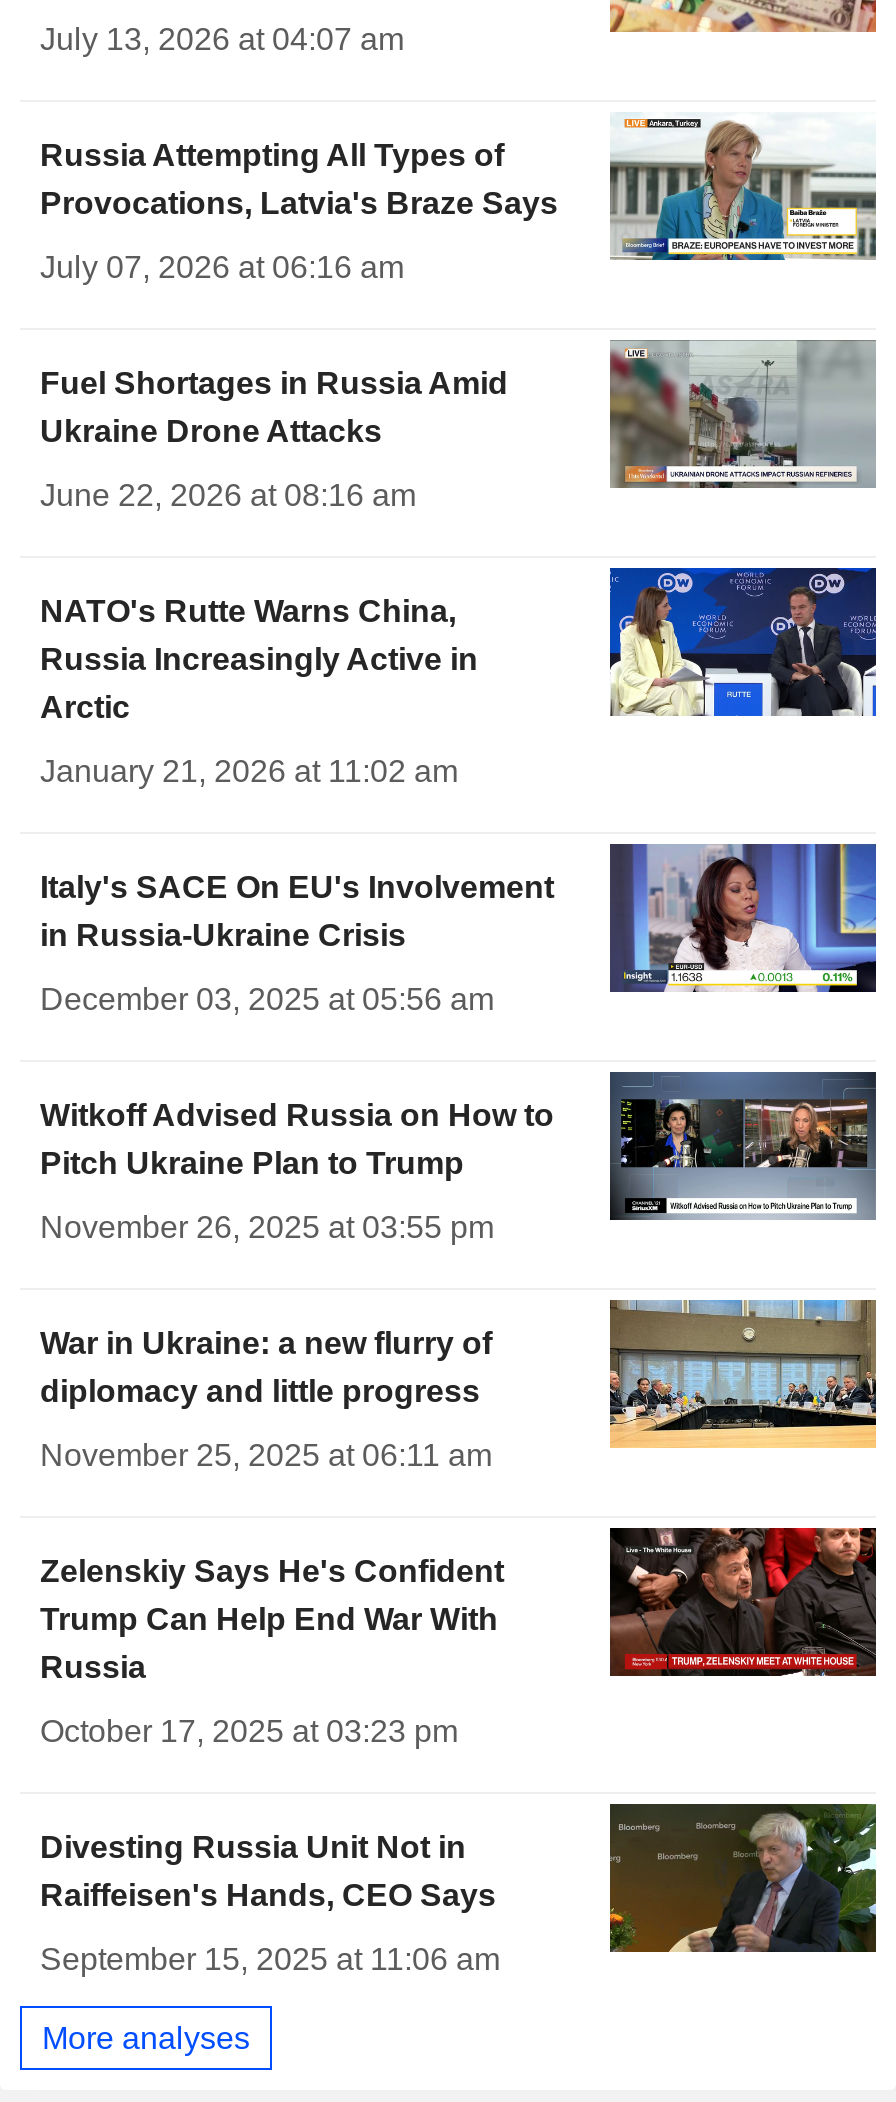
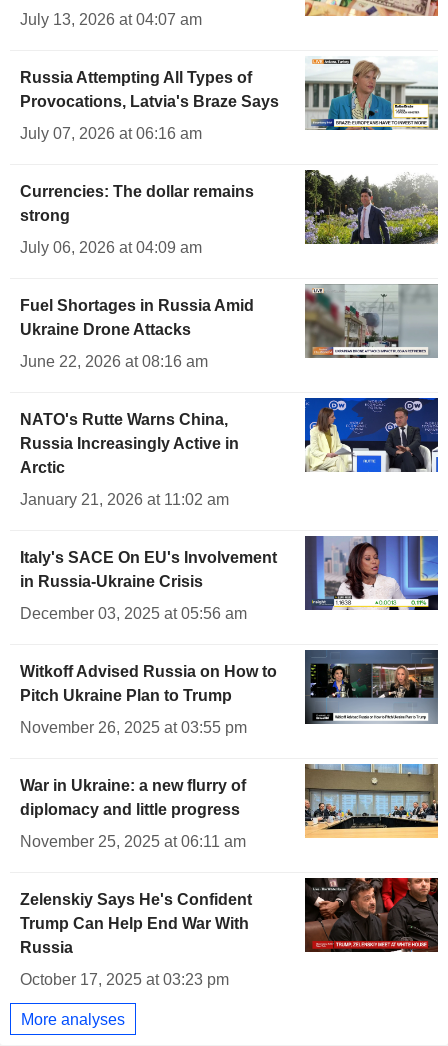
+ Currencies: The dollar remains
+ strong
+ July 06, 2026 at 04:09 am

+ [image]

moved down: [image] | Fuel Shortages in Russia Amid | Ukraine Drone Attacks | ... | Russia | October 17, 2025 at 03:23 pm

- [image]

- Divesting Russia Unit Not in
- Raiffeisen's Hands, CEO Says
- September 15, 2025 at 11:06 am
